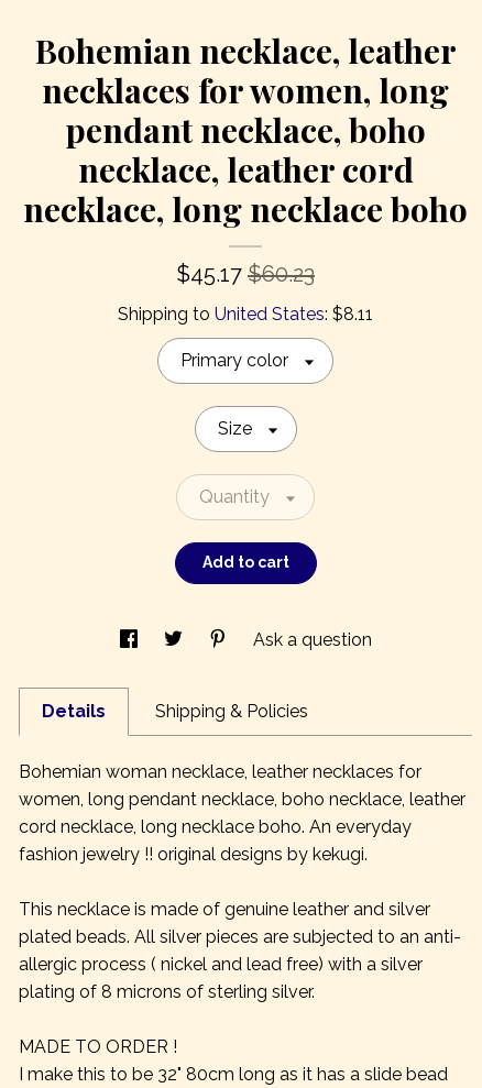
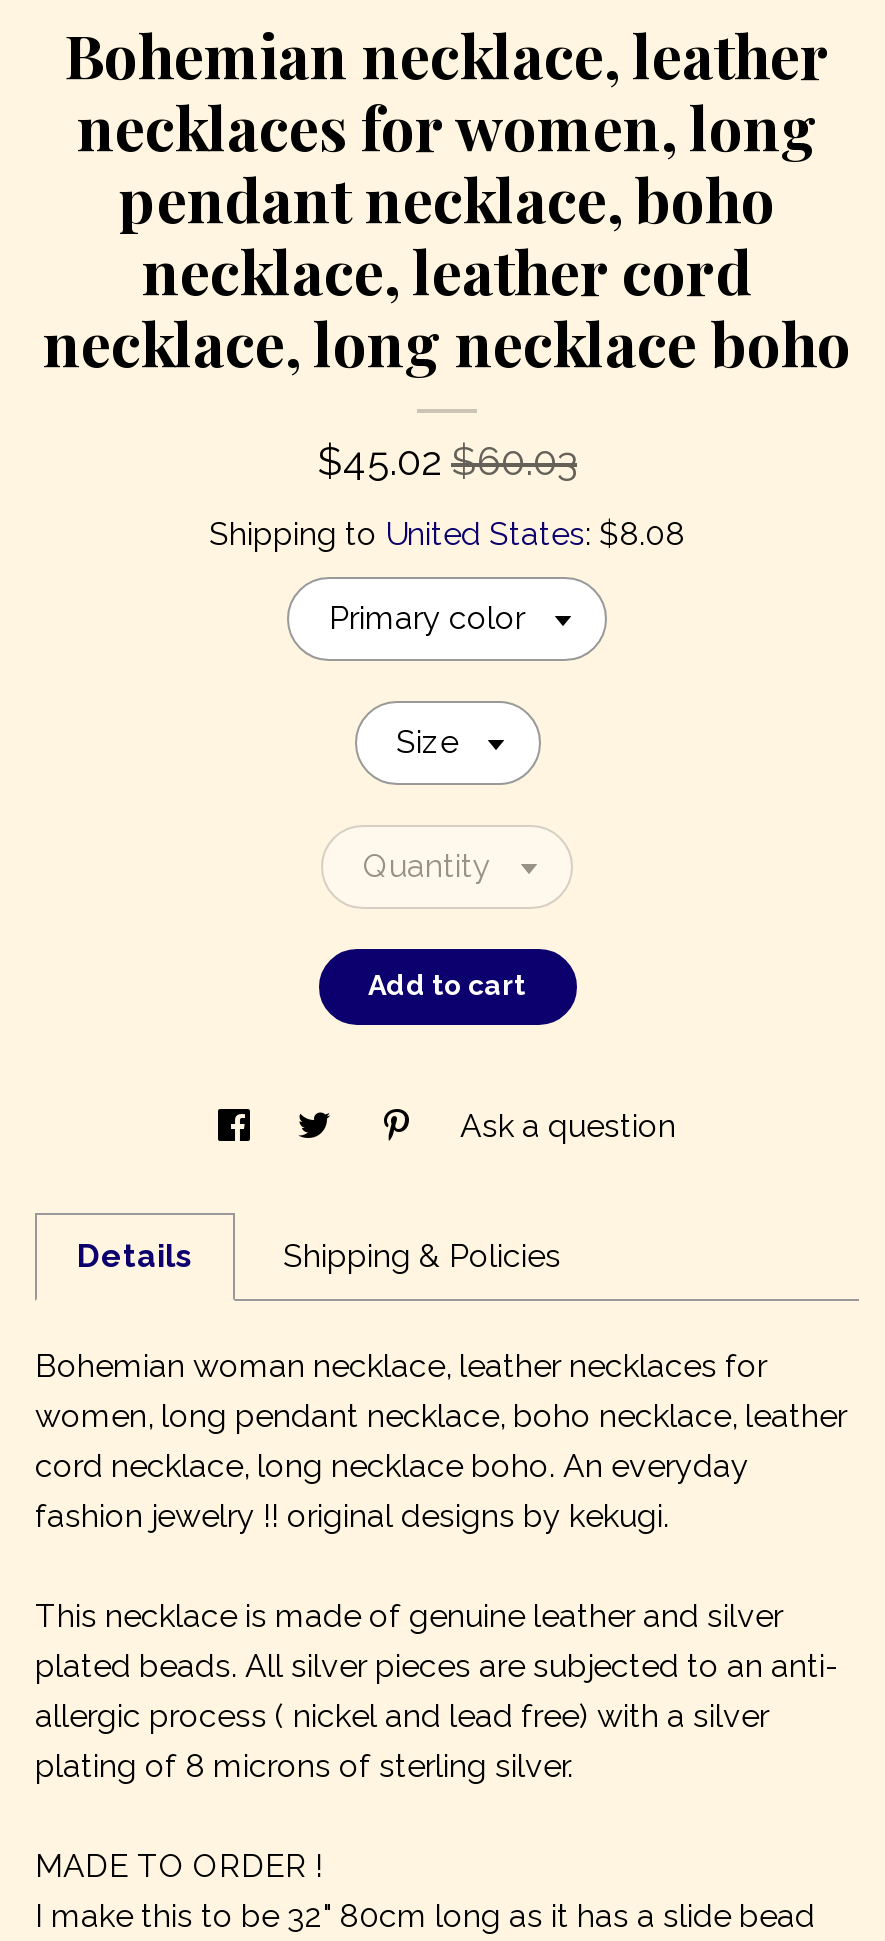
- $45.17 $60.23
+ $45.02 $60.03

- Shipping to United States: $8.11
+ Shipping to United States: $8.08
